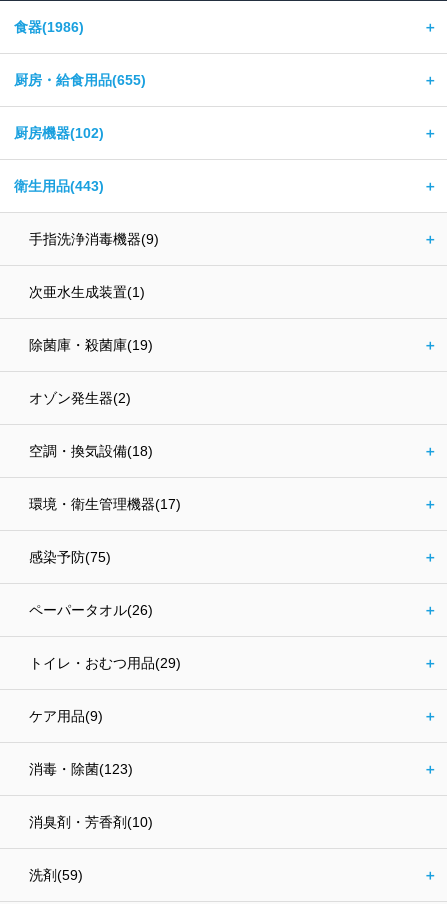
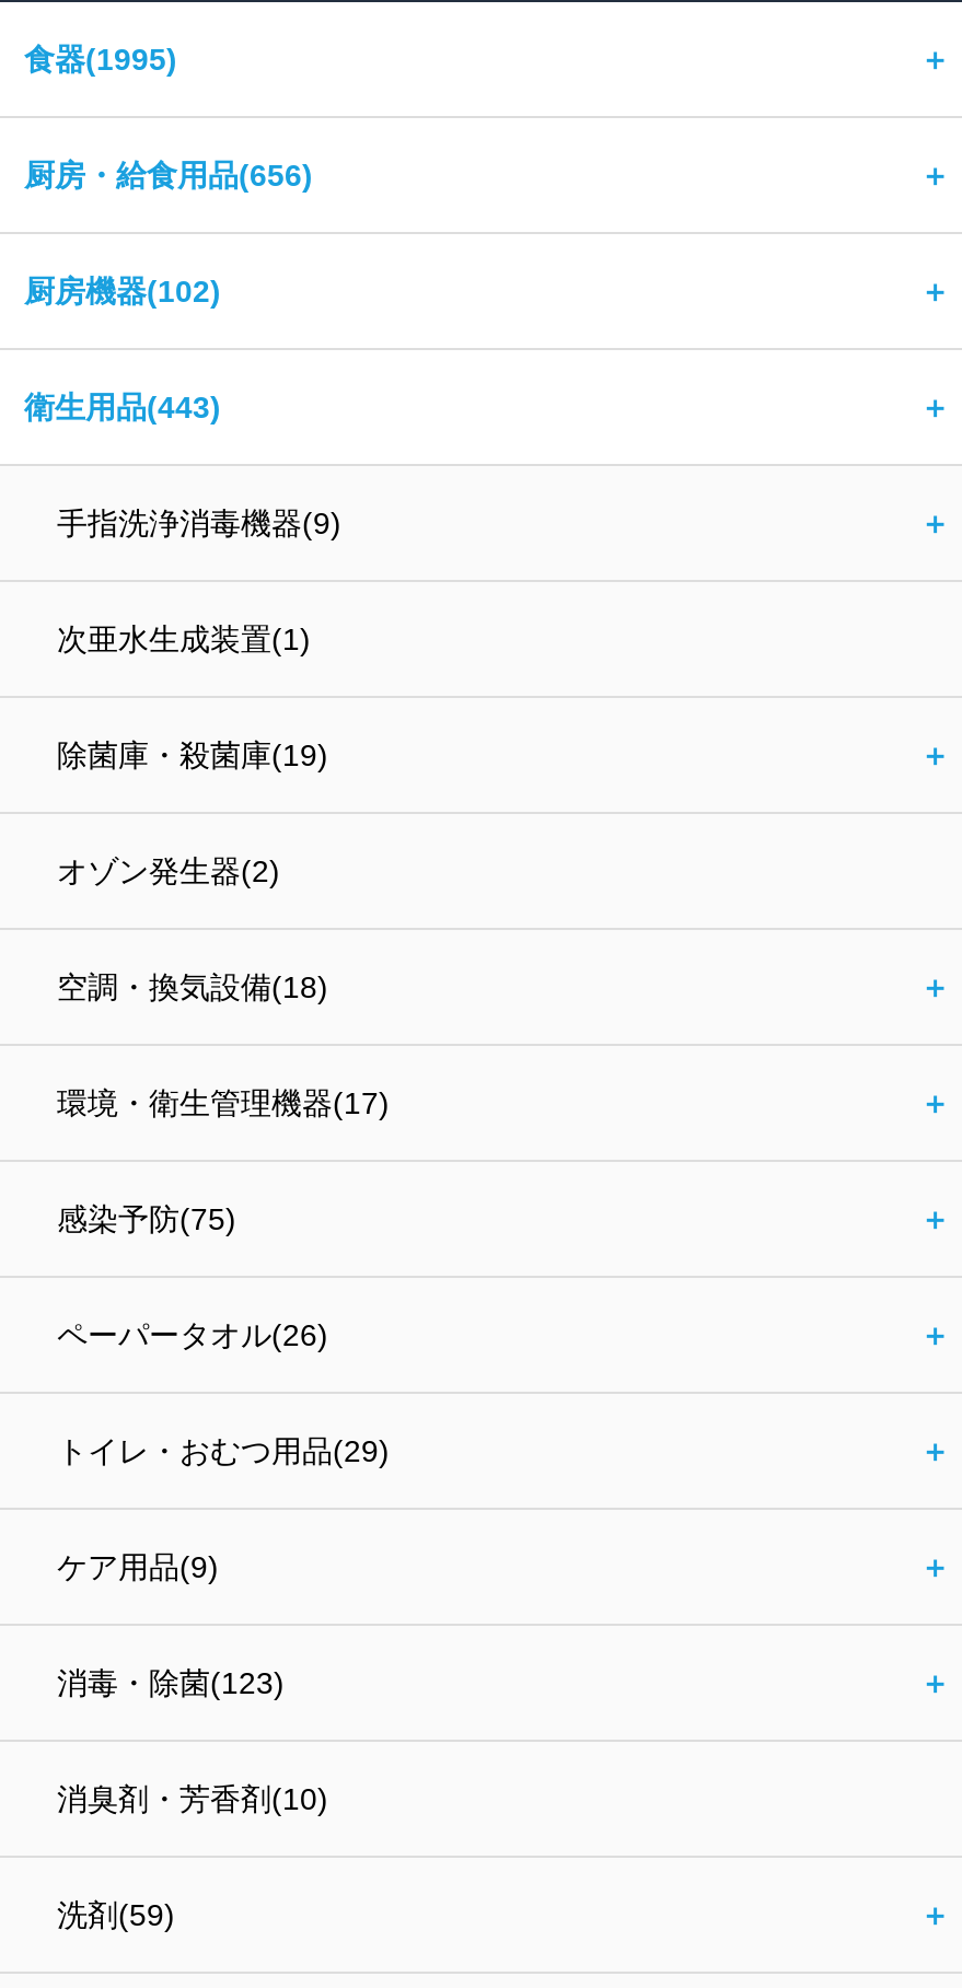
- 食器(1986)
+ 食器(1995)

- 厨房・給食用品(655)
+ 厨房・給食用品(656)
